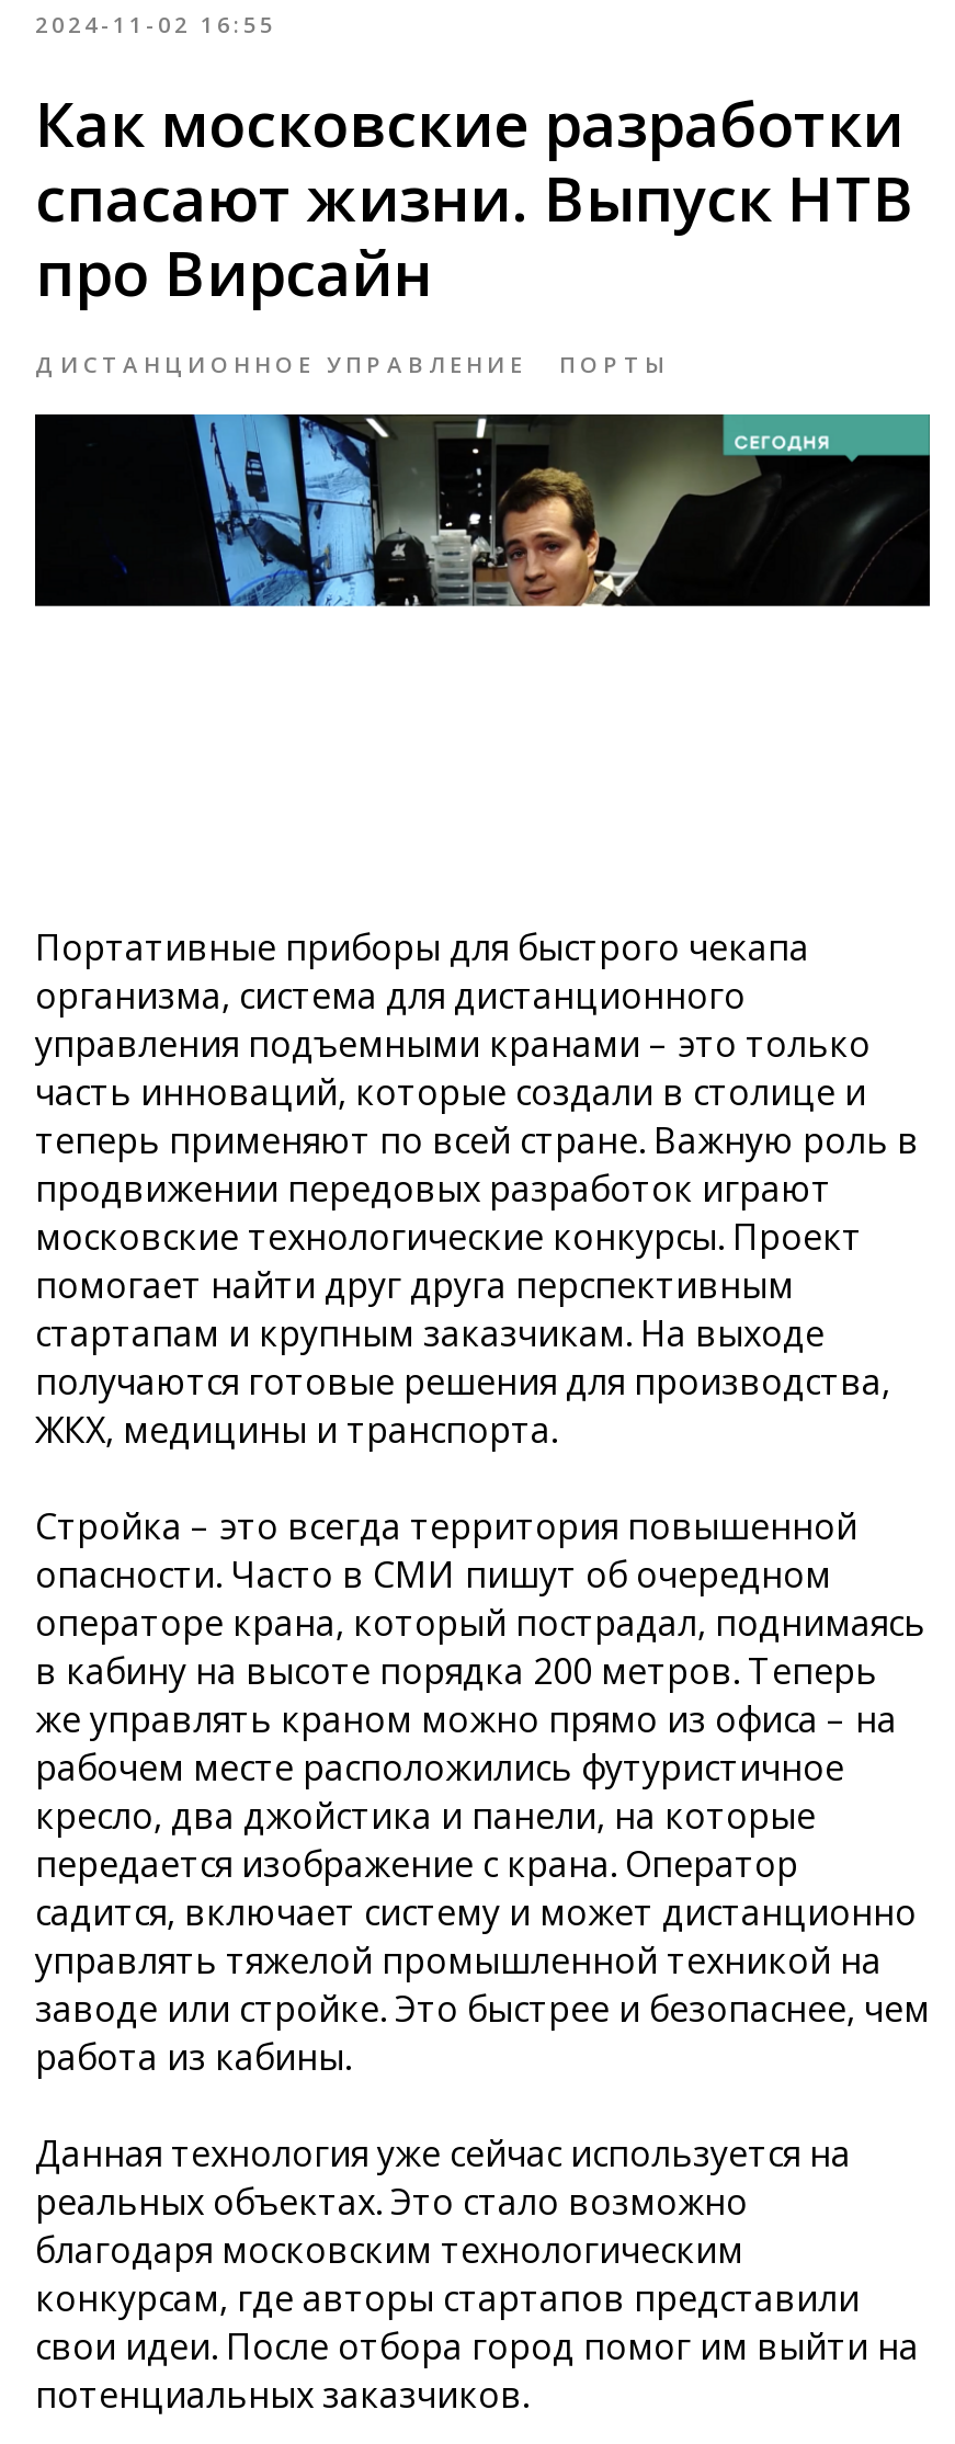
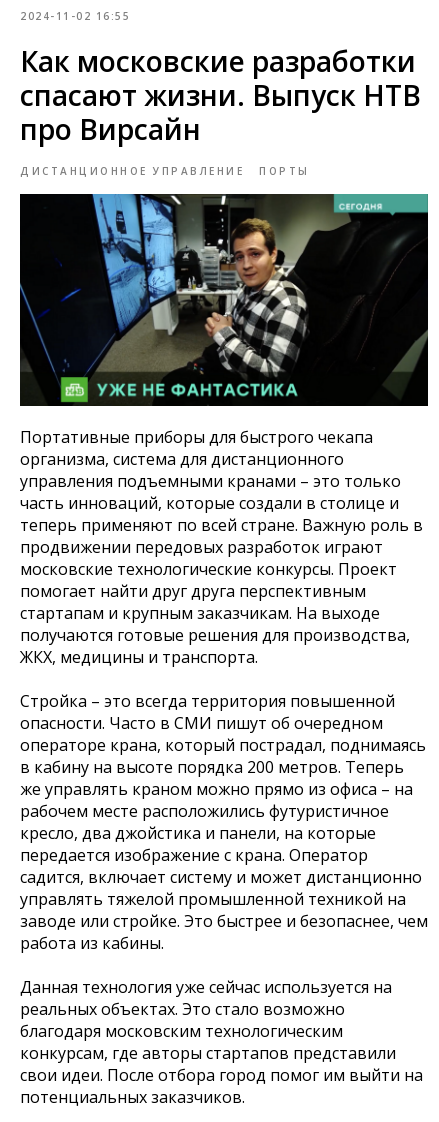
+ [image]
